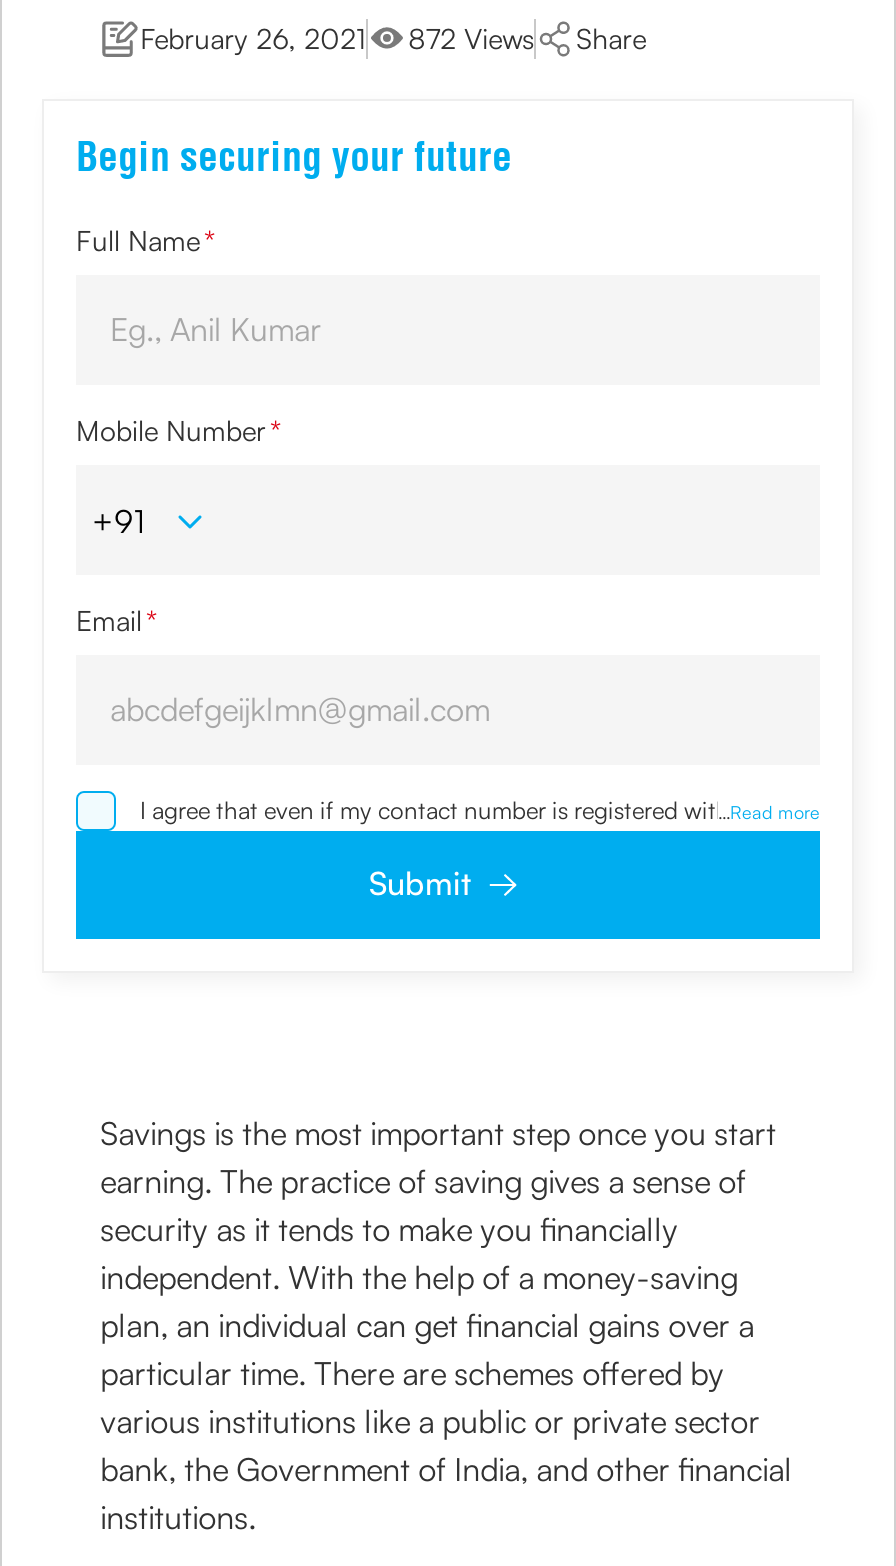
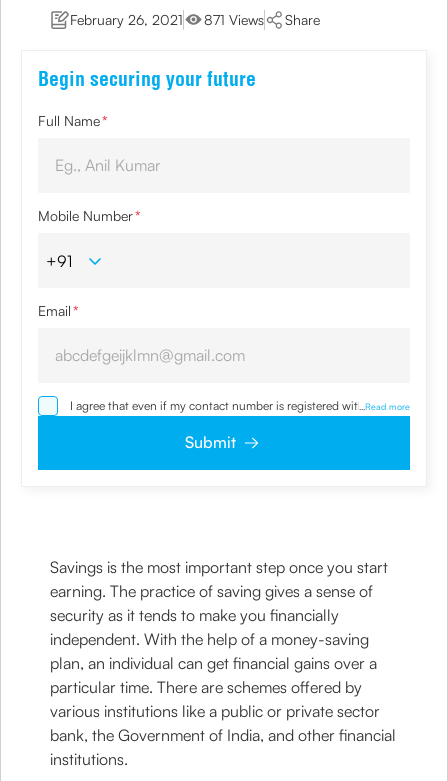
- February 26, 2021 872 Views Share
+ February 26, 2021 871 Views Share
